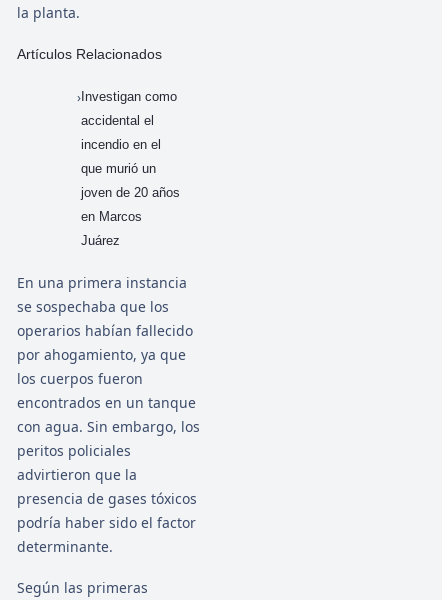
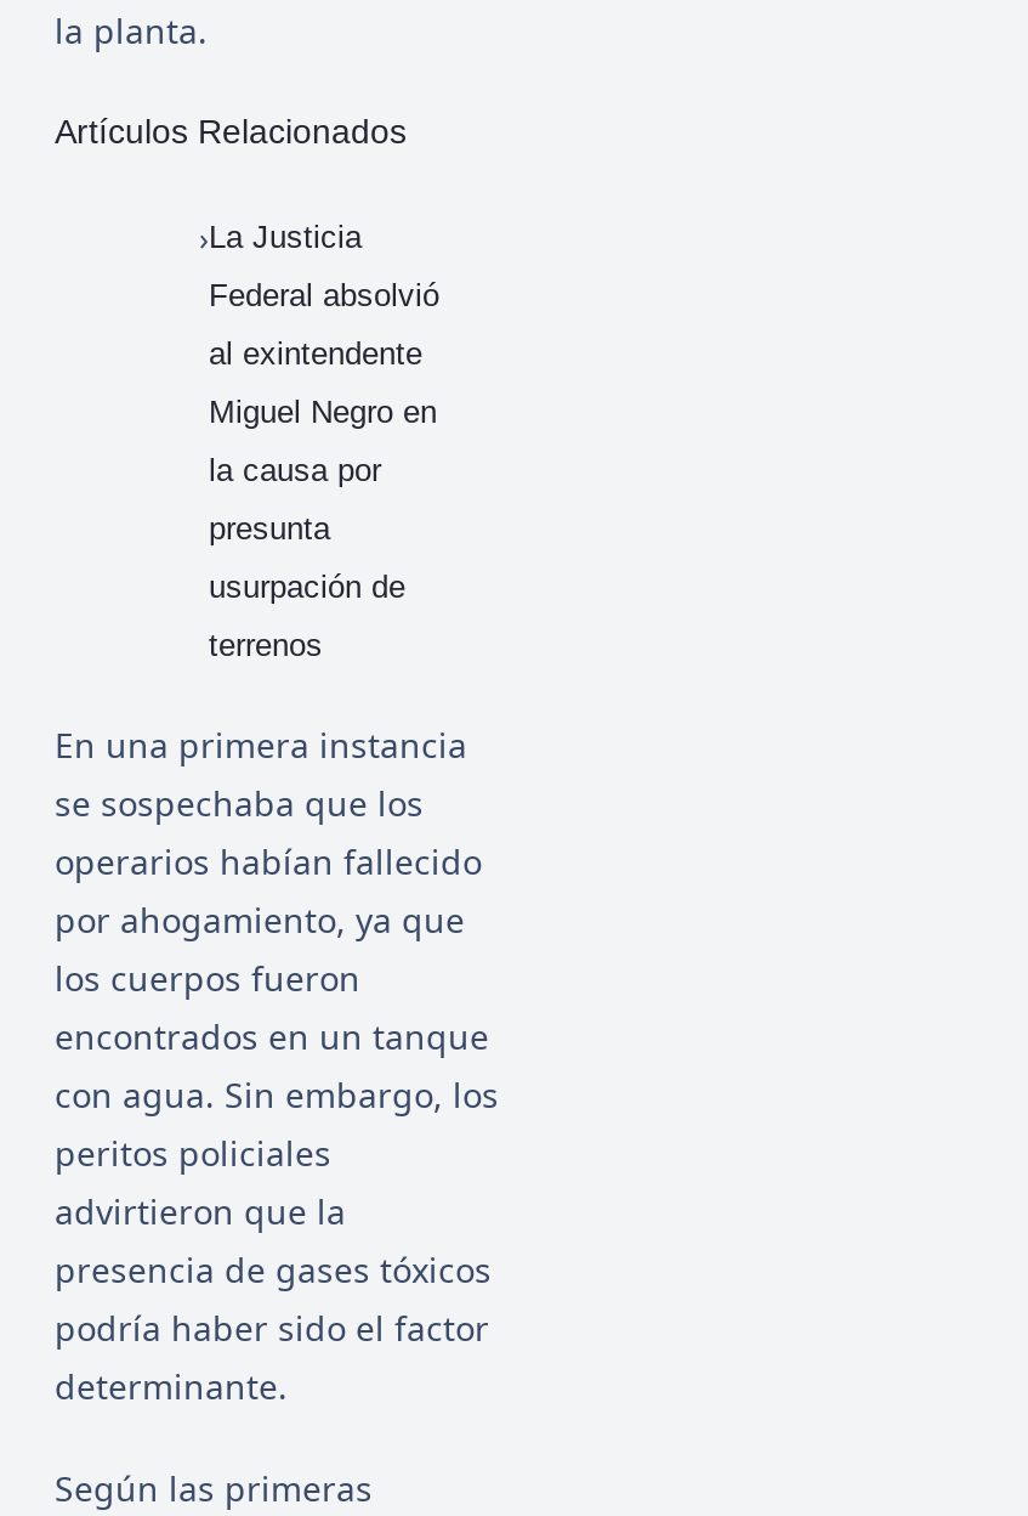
- Investigan como
- accidental el
- incendio en el
- que murió un
- joven de 20 años
- en Marcos
- Juárez
+ La Justicia
+ Federal absolvió
+ al exintendente
+ Miguel Negro en
+ la causa por
+ presunta
+ usurpación de
+ terrenos
